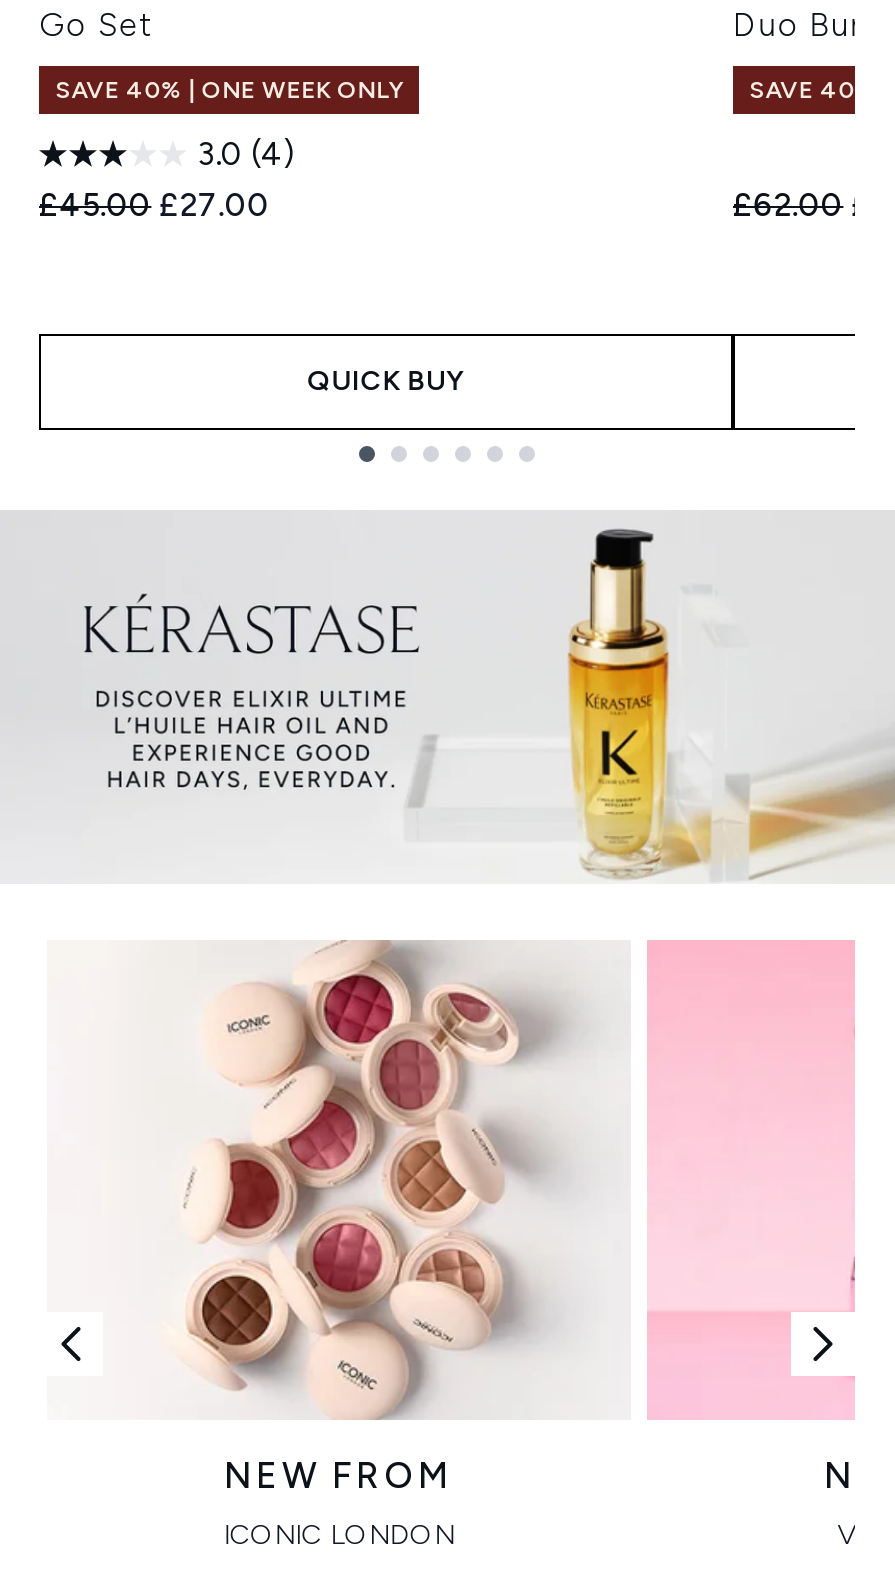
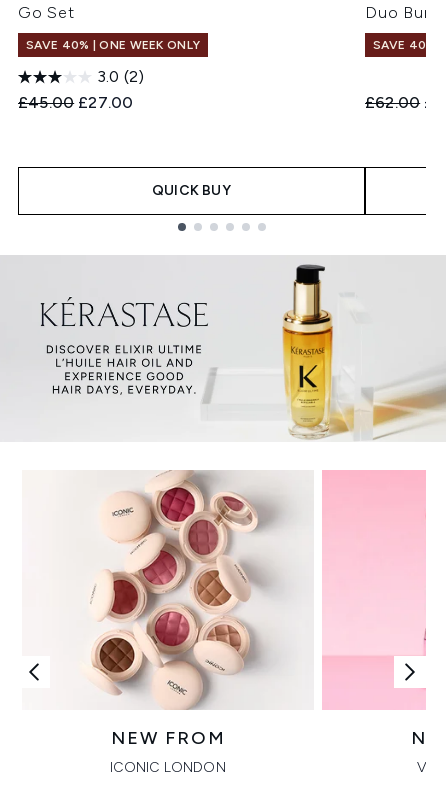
- 3.0 (4)
+ 3.0 (2)
